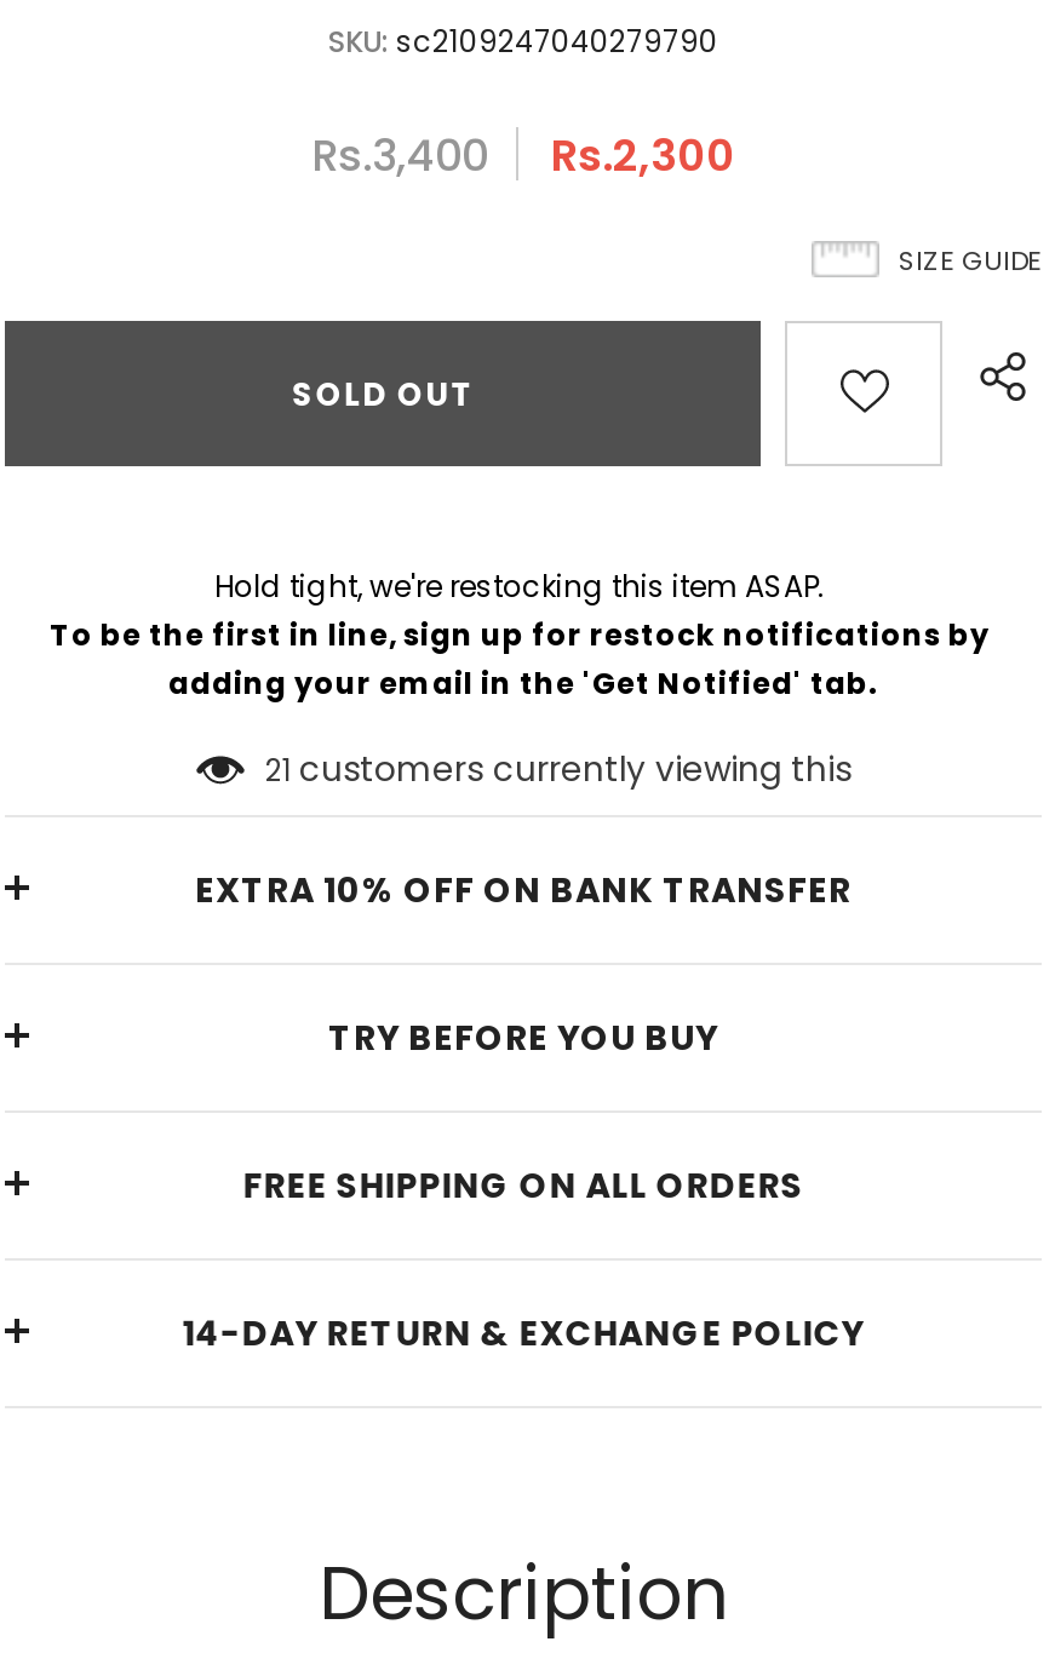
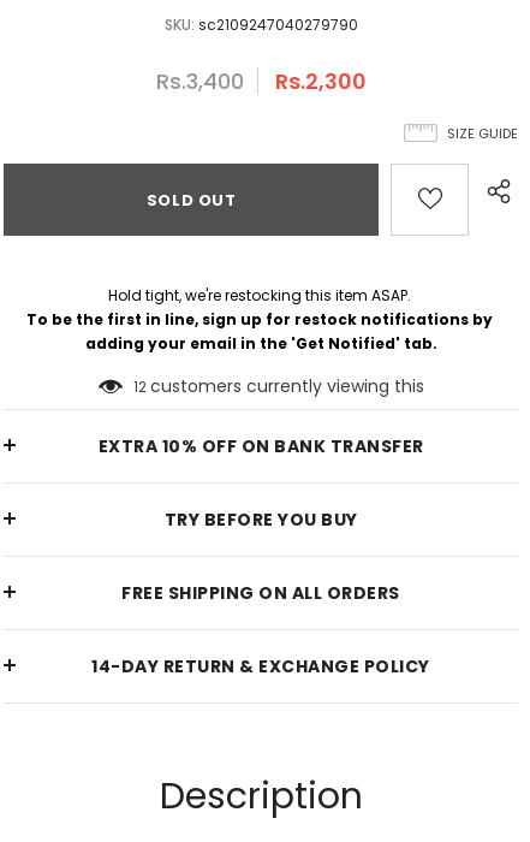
- 21 customers currently viewing this
+ 12 customers currently viewing this
